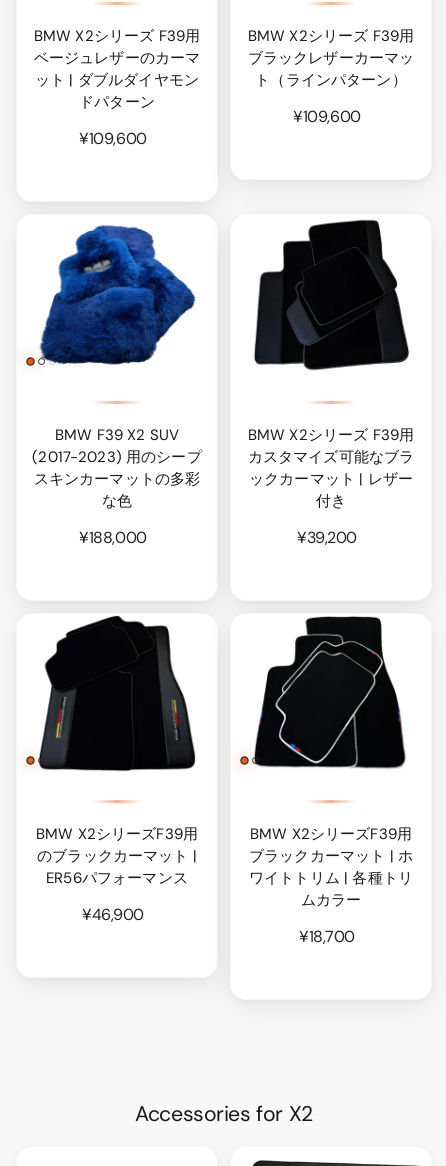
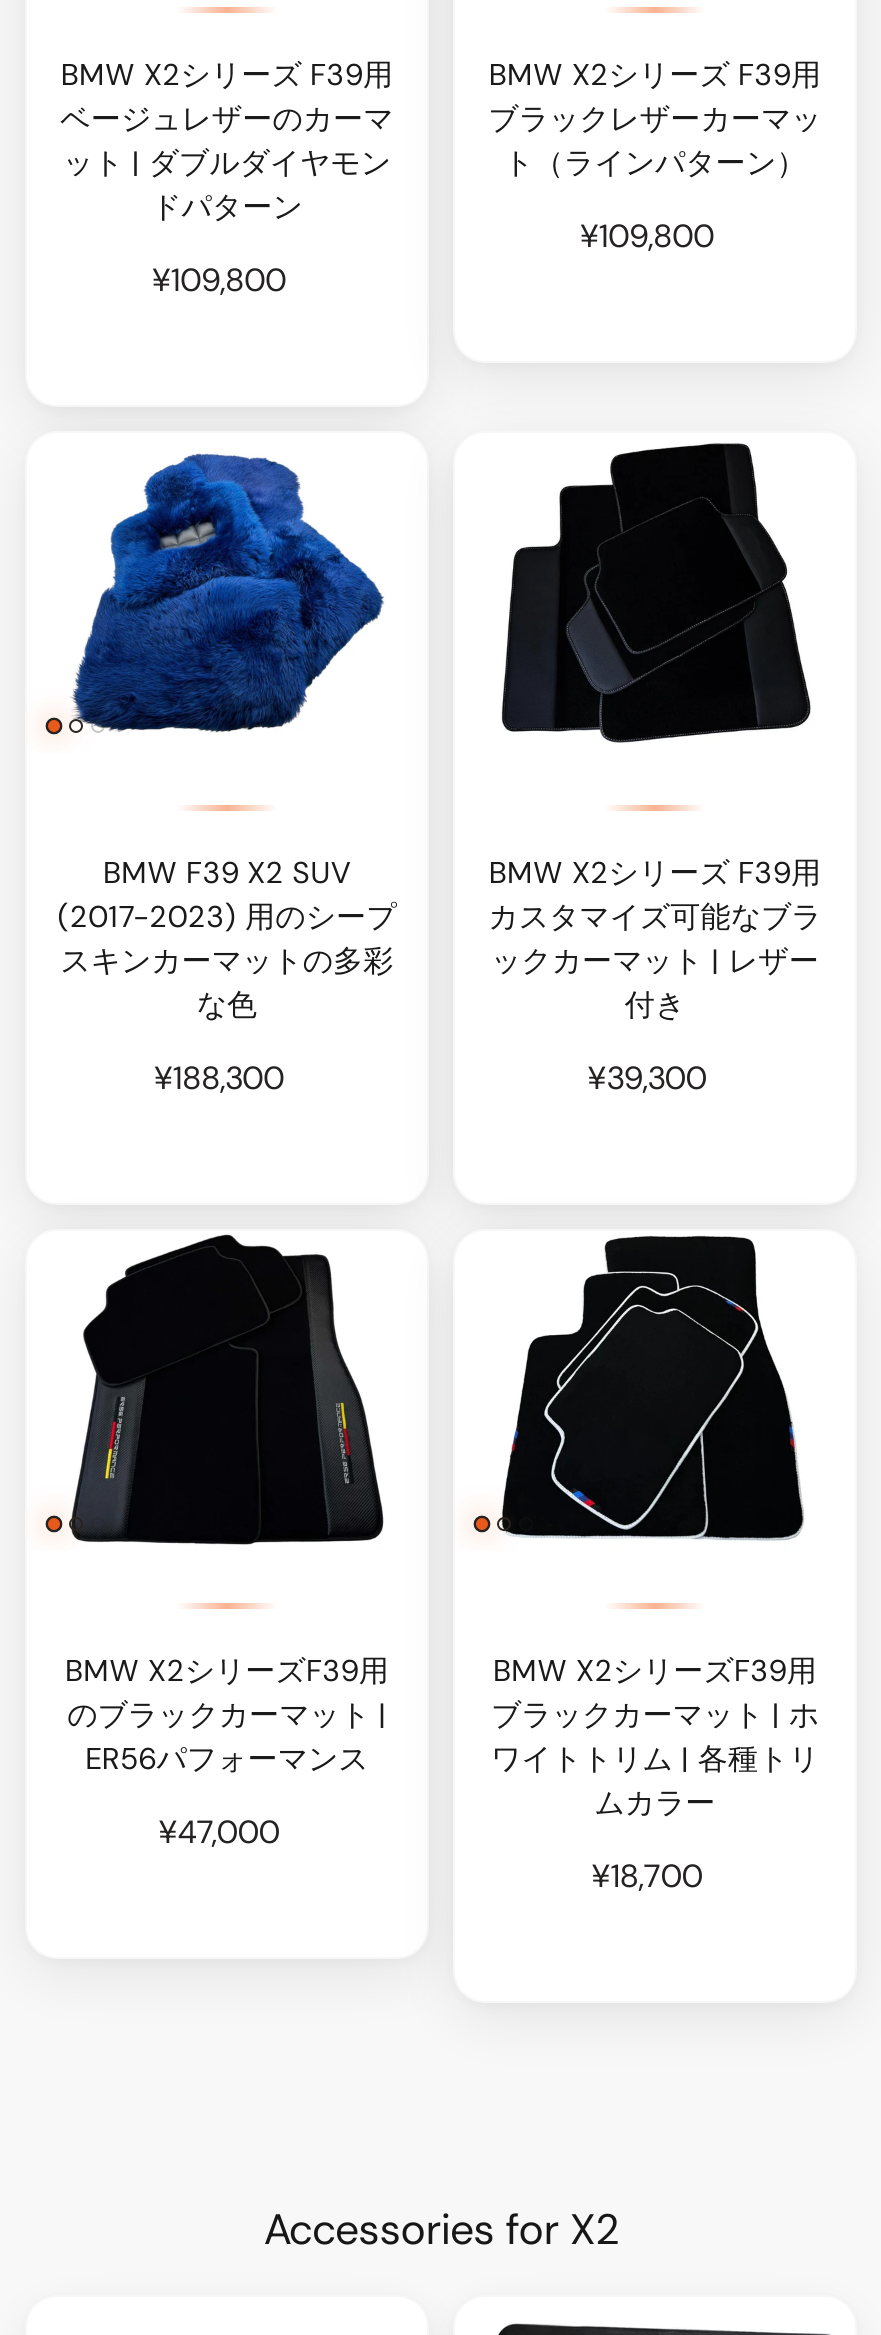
- ¥109,600
+ ¥109,800

- ¥109,600
+ ¥109,800

- ¥188,000
+ ¥188,300

- ¥39,200
+ ¥39,300

- ¥46,900
+ ¥47,000
